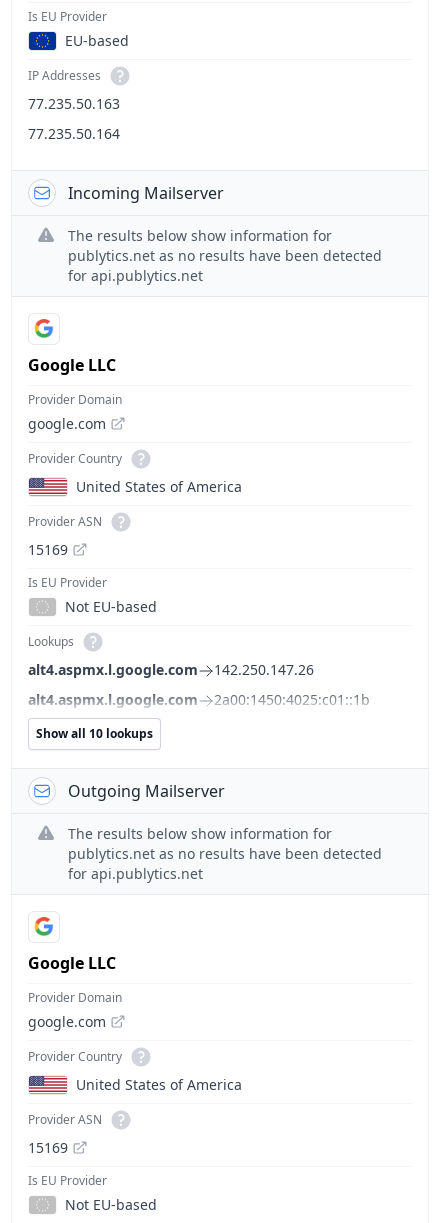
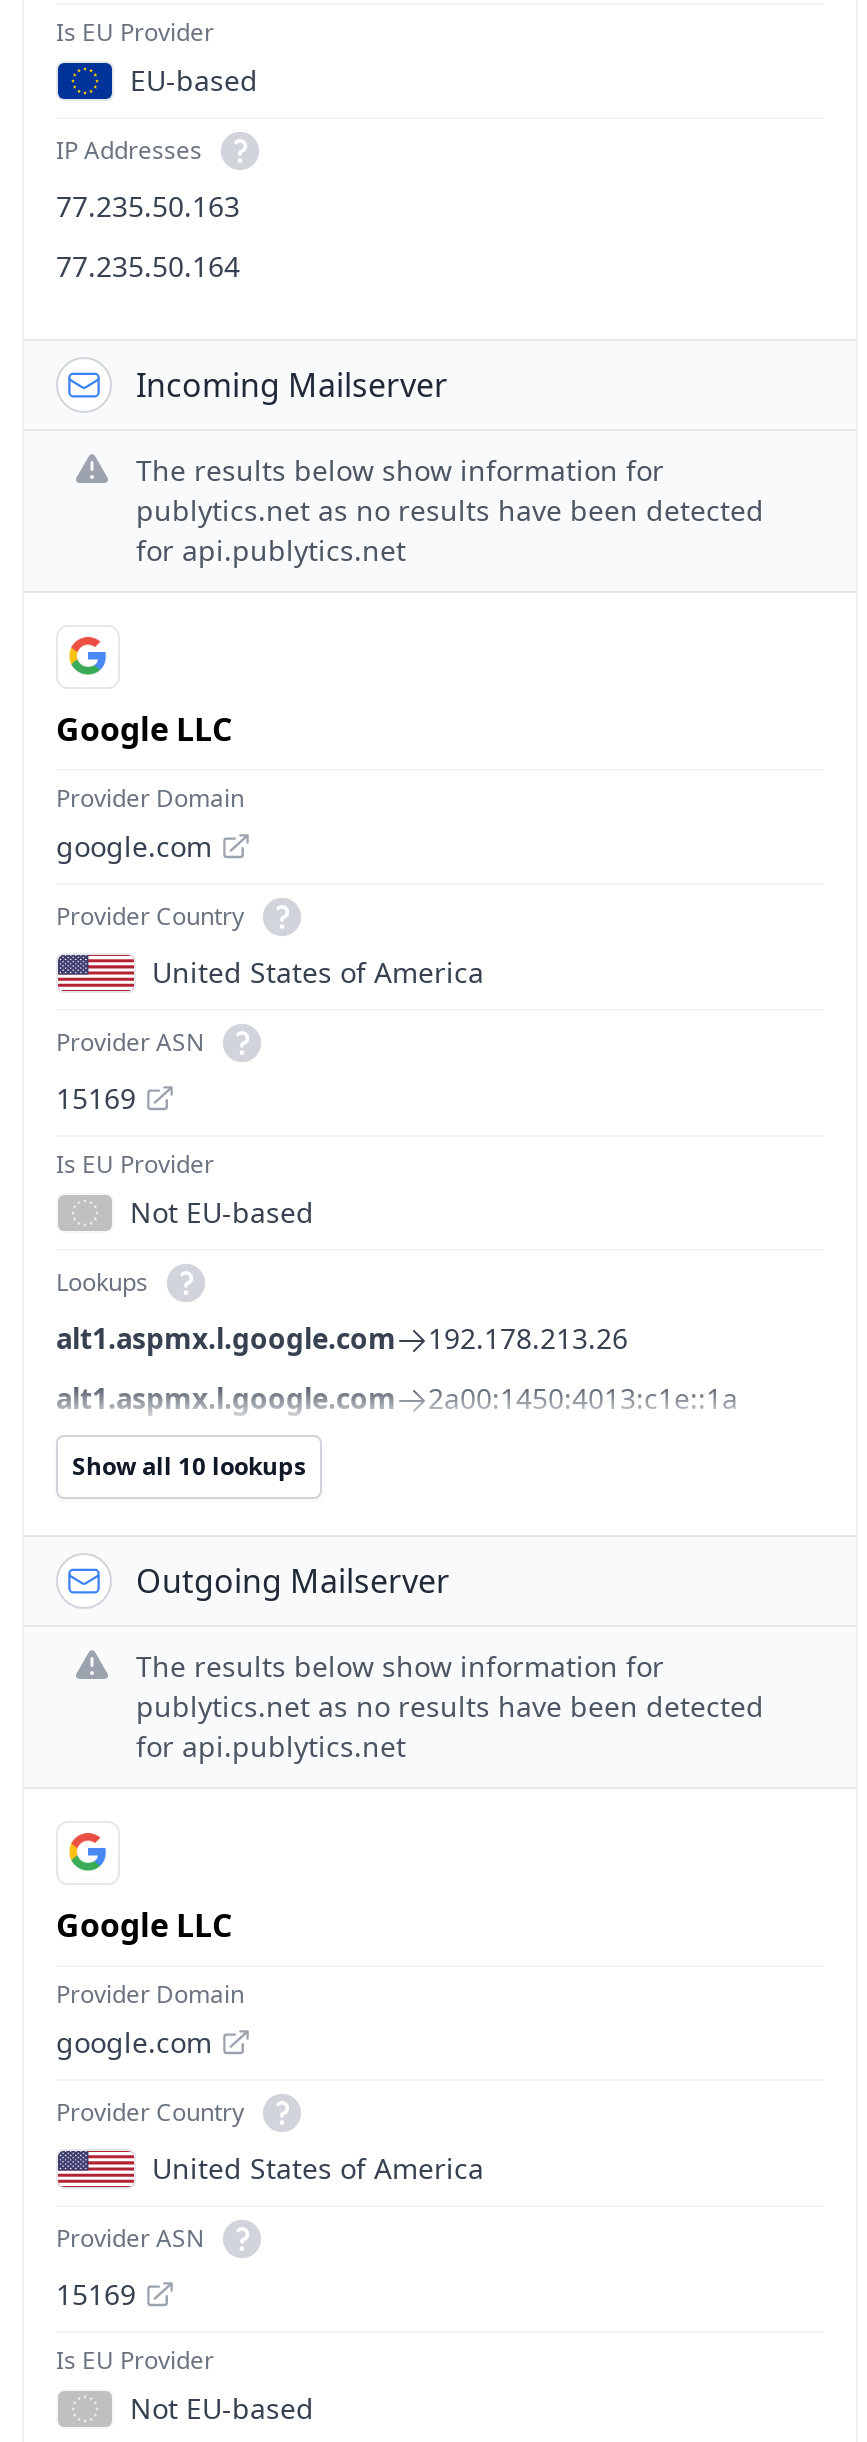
- alt4.aspmx.l.google.com
- 142.250.147.26
+ alt1.aspmx.l.google.com
+ 192.178.213.26

- alt4.aspmx.l.google.com
- 2a00:1450:4025:c01::1b
+ alt1.aspmx.l.google.com
+ 2a00:1450:4013:c1e::1a
